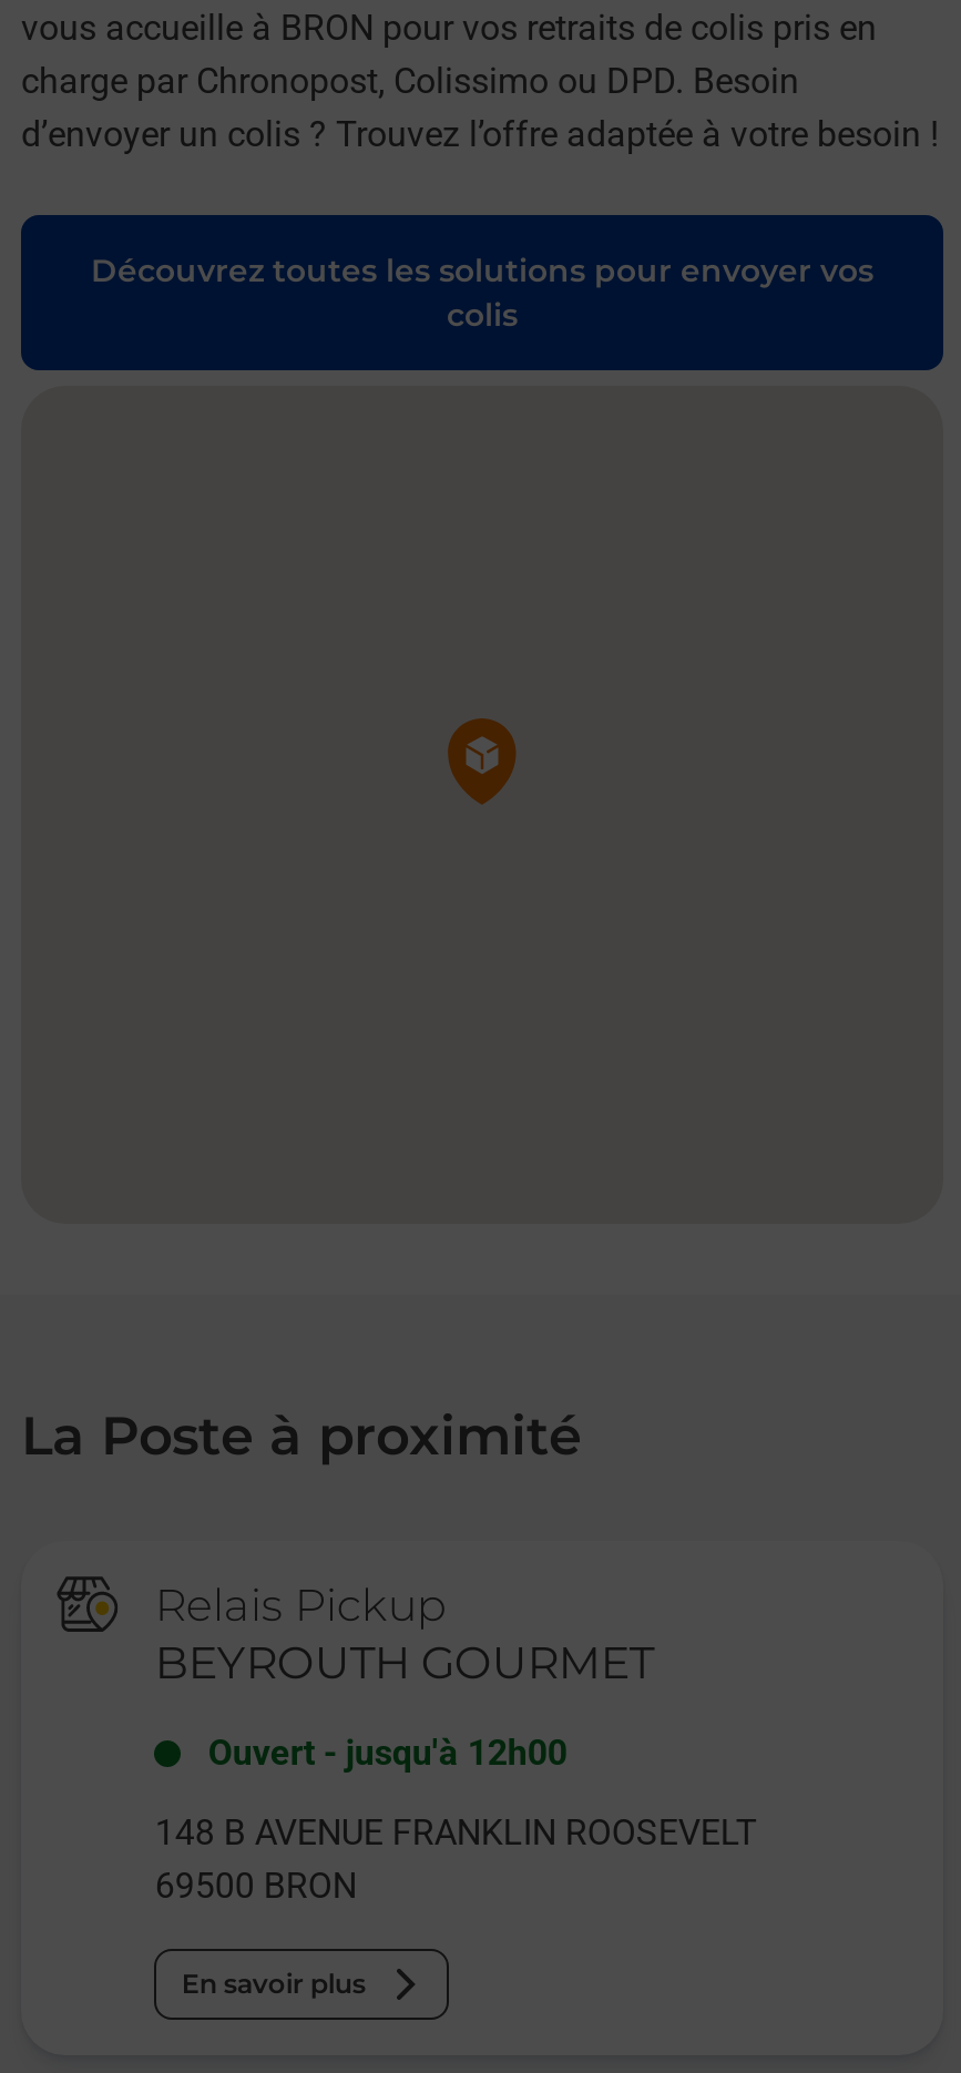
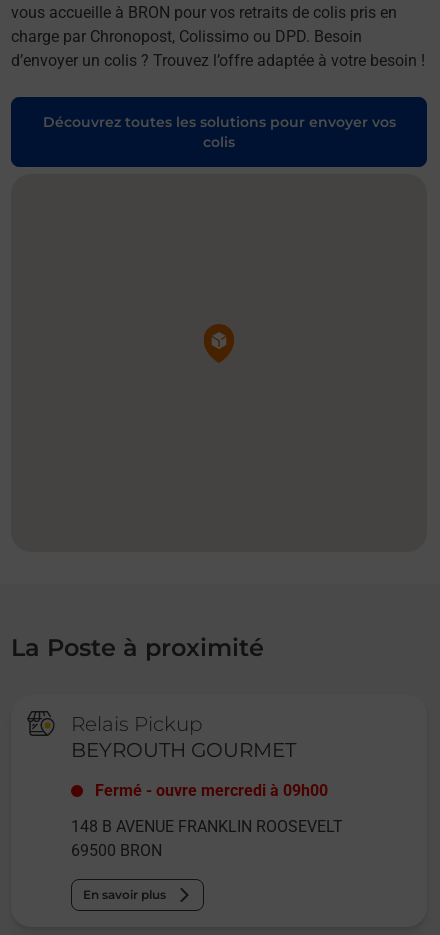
- Ouvert - jusqu'à 12h00
+ Fermé - ouvre mercredi à 09h00
